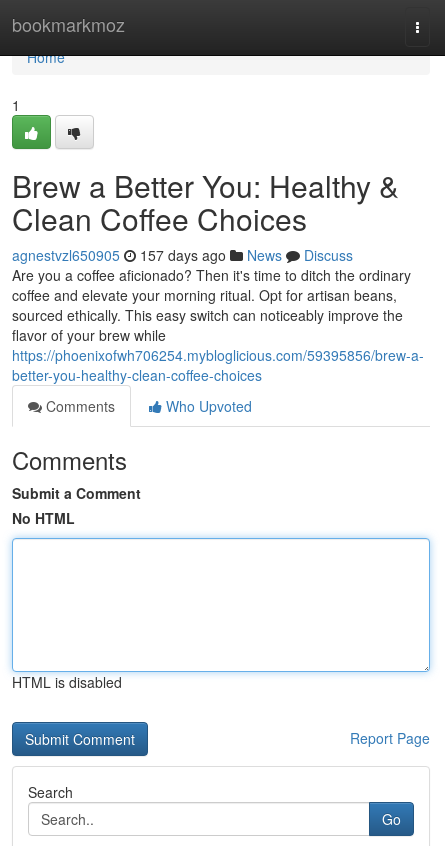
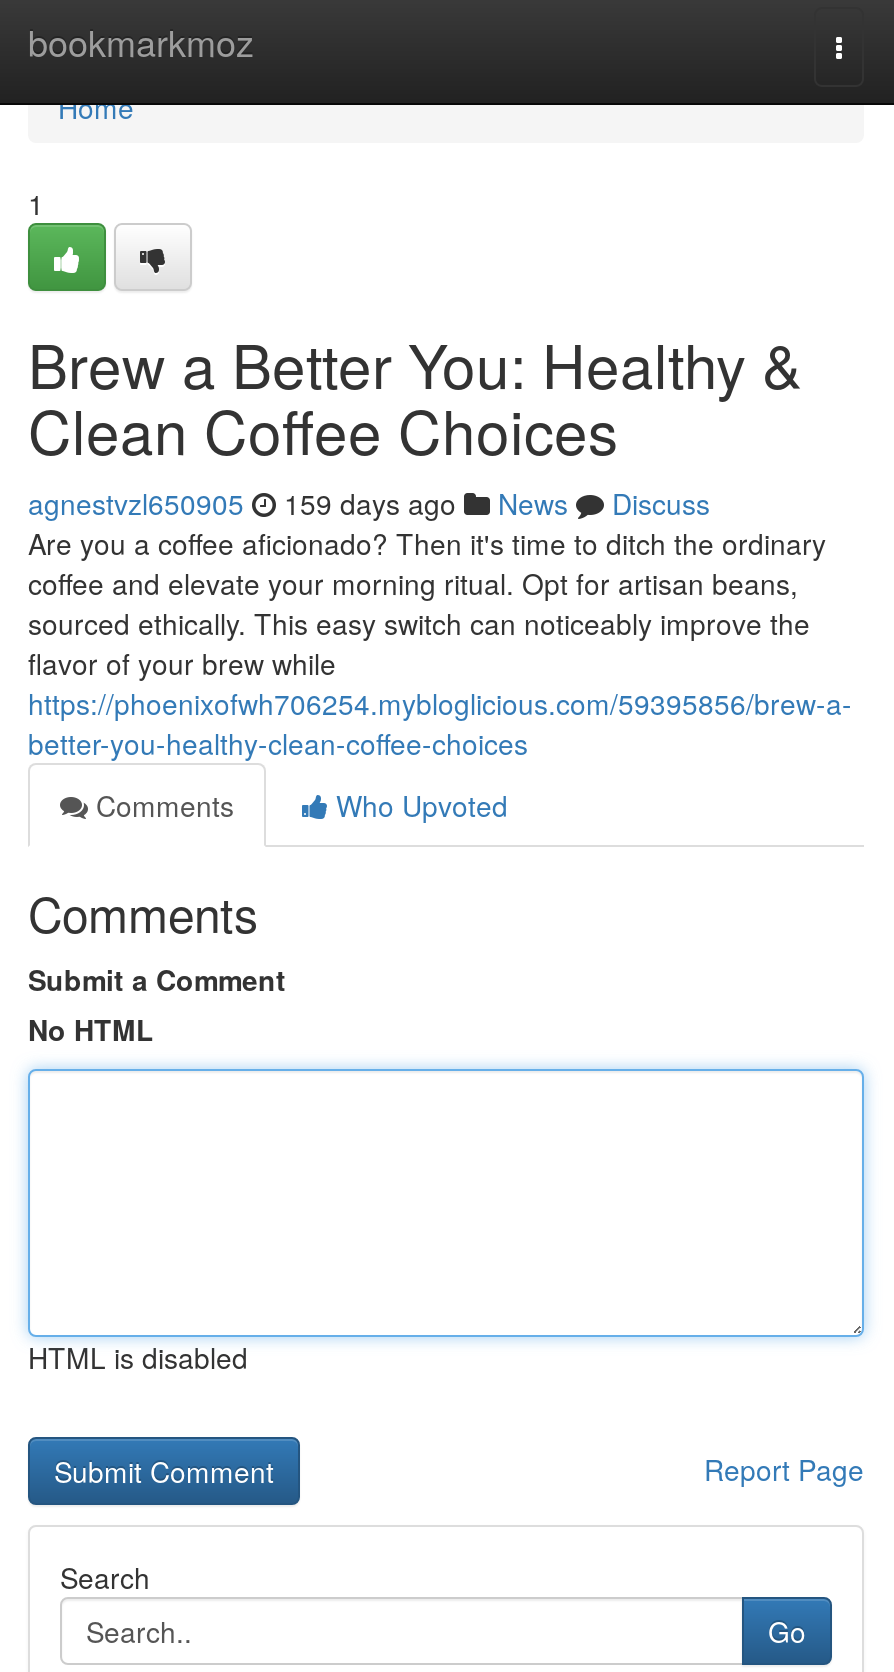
- agnestvzl650905 157 days ago News Discuss
+ agnestvzl650905 159 days ago News Discuss
